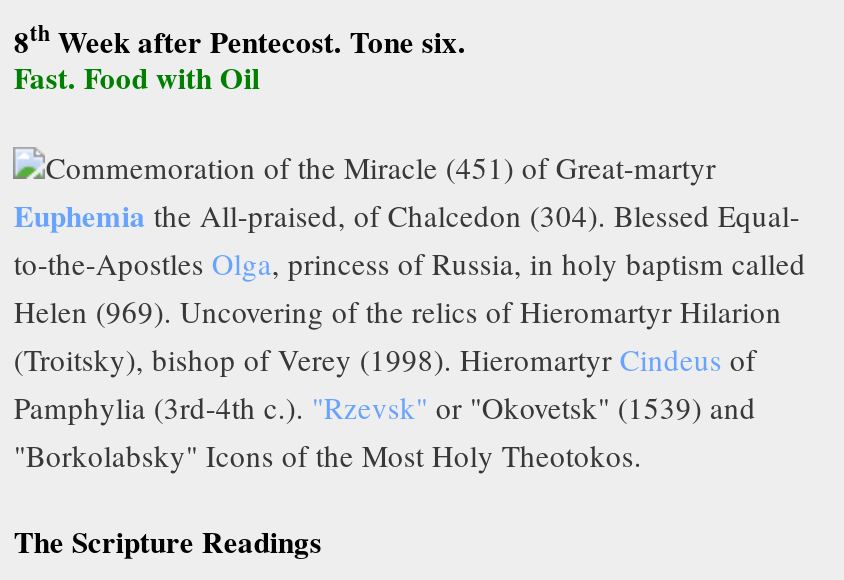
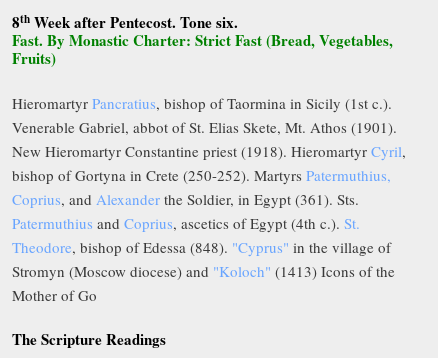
- Fast. Food with Oil
+ Fast. By Monastic Charter: Strict Fast (Bread, Vegetables,
+ Fruits)

- Commemoration of the Miracle (451) of Great-martyr
- Euphemia the All-praised, of Chalcedon (304). Blessed Equal-
- to-the-Apostles Olga, princess of Russia, in holy baptism called
- Helen (969). Uncovering of the relics of Hieromartyr Hilarion
- (Troitsky), bishop of Verey (1998). Hieromartyr Cindeus of
- Pamphylia (3rd-4th c.). "Rzevsk" or "Okovetsk" (1539) and
- "Borkolabsky" Icons of the Most Holy Theotokos.
+ Hieromartyr Pancratius, bishop of Taormina in Sicily (1st c.).
+ Venerable Gabriel, abbot of St. Elias Skete, Mt. Athos (1901).
+ New Hieromartyr Constantine priest (1918). Hieromartyr Cyril,
+ bishop of Gortyna in Crete (250-252). Martyrs Patermuthius,
+ Coprius, and Alexander the Soldier, in Egypt (361). Sts.
+ Patermuthius and Coprius, ascetics of Egypt (4th c.). St.
+ Theodore, bishop of Edessa (848). "Cyprus" in the village of
+ Stromyn (Moscow diocese) and "Koloch" (1413) Icons of the
+ Mother of Go
